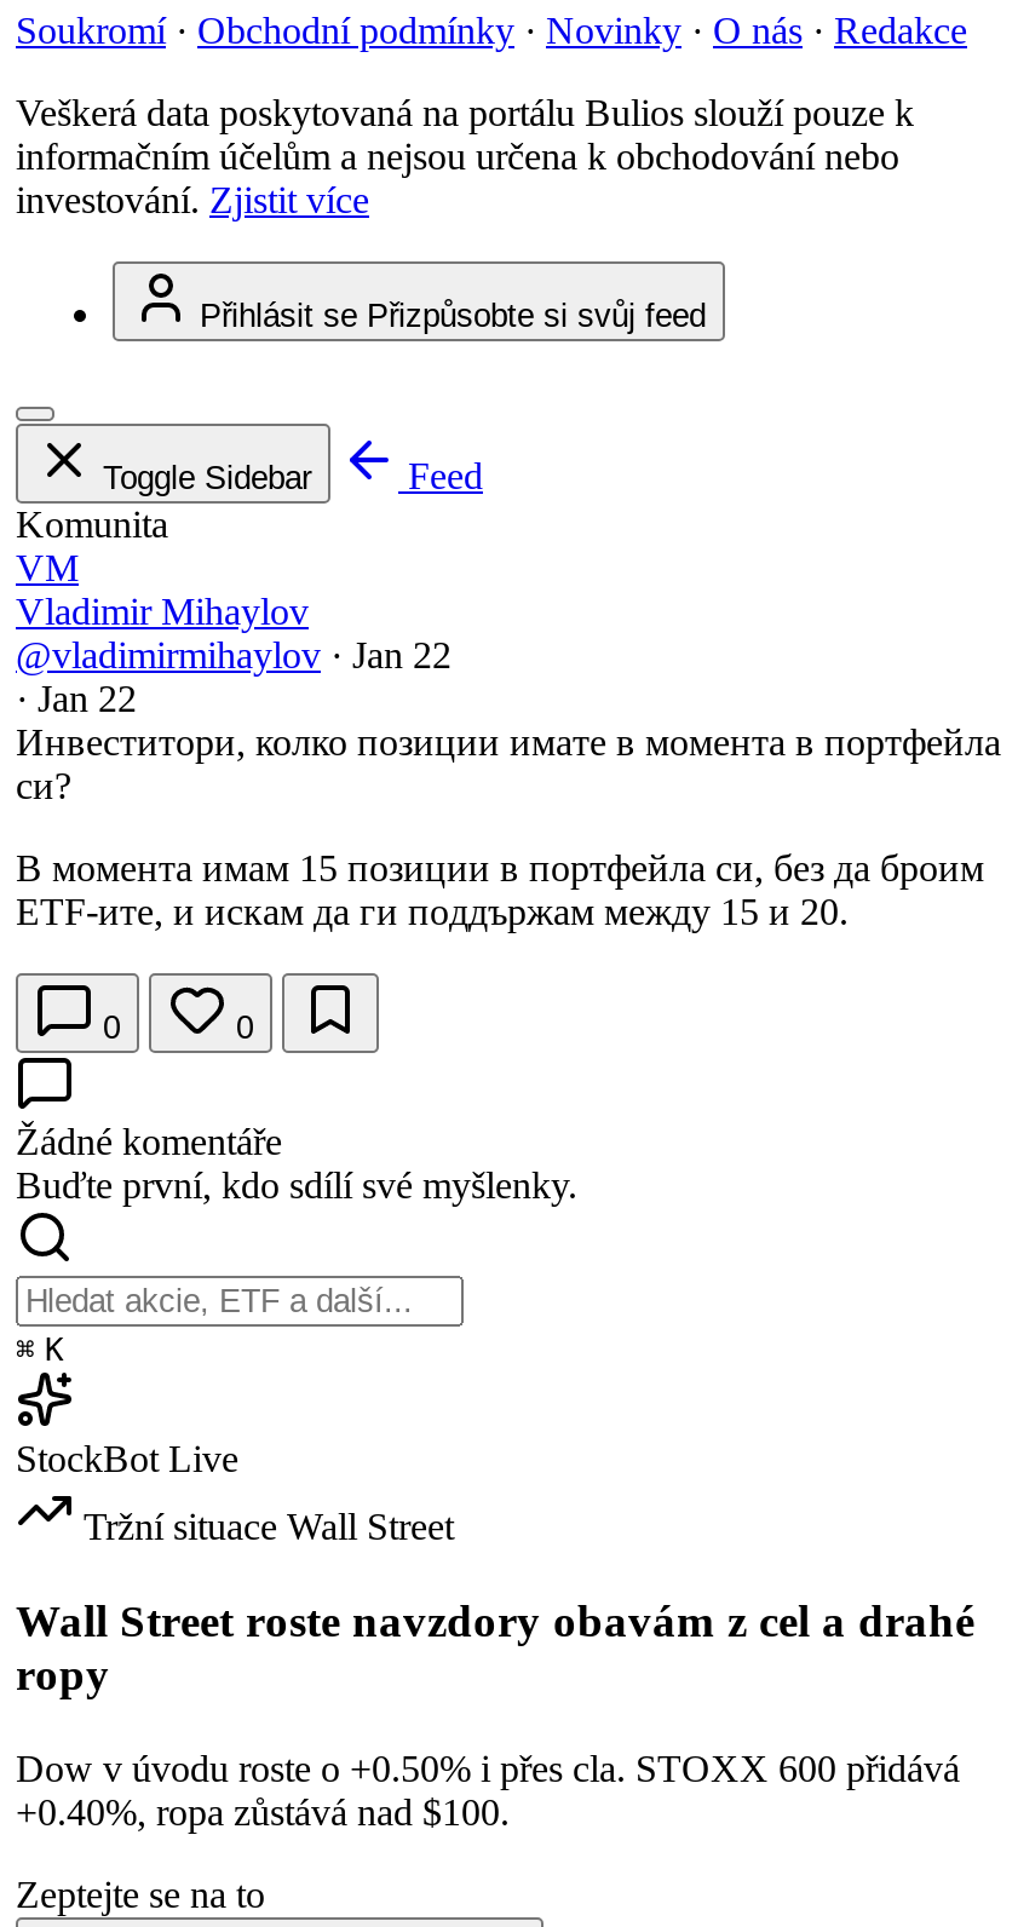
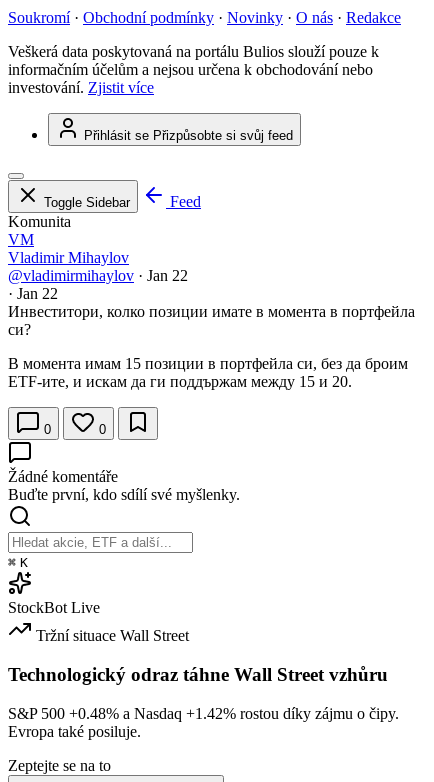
- Wall Street roste navzdory obavám z cel a drahé
- ropy
+ Technologický odraz táhne Wall Street vzhůru

- Dow v úvodu roste o +0.50% i přes cla. STOXX 600 přidává
- +0.40%, ropa zůstává nad $100.
+ S&P 500 +0.48% a Nasdaq +1.42% rostou díky zájmu o čipy.
+ Evropa také posiluje.
